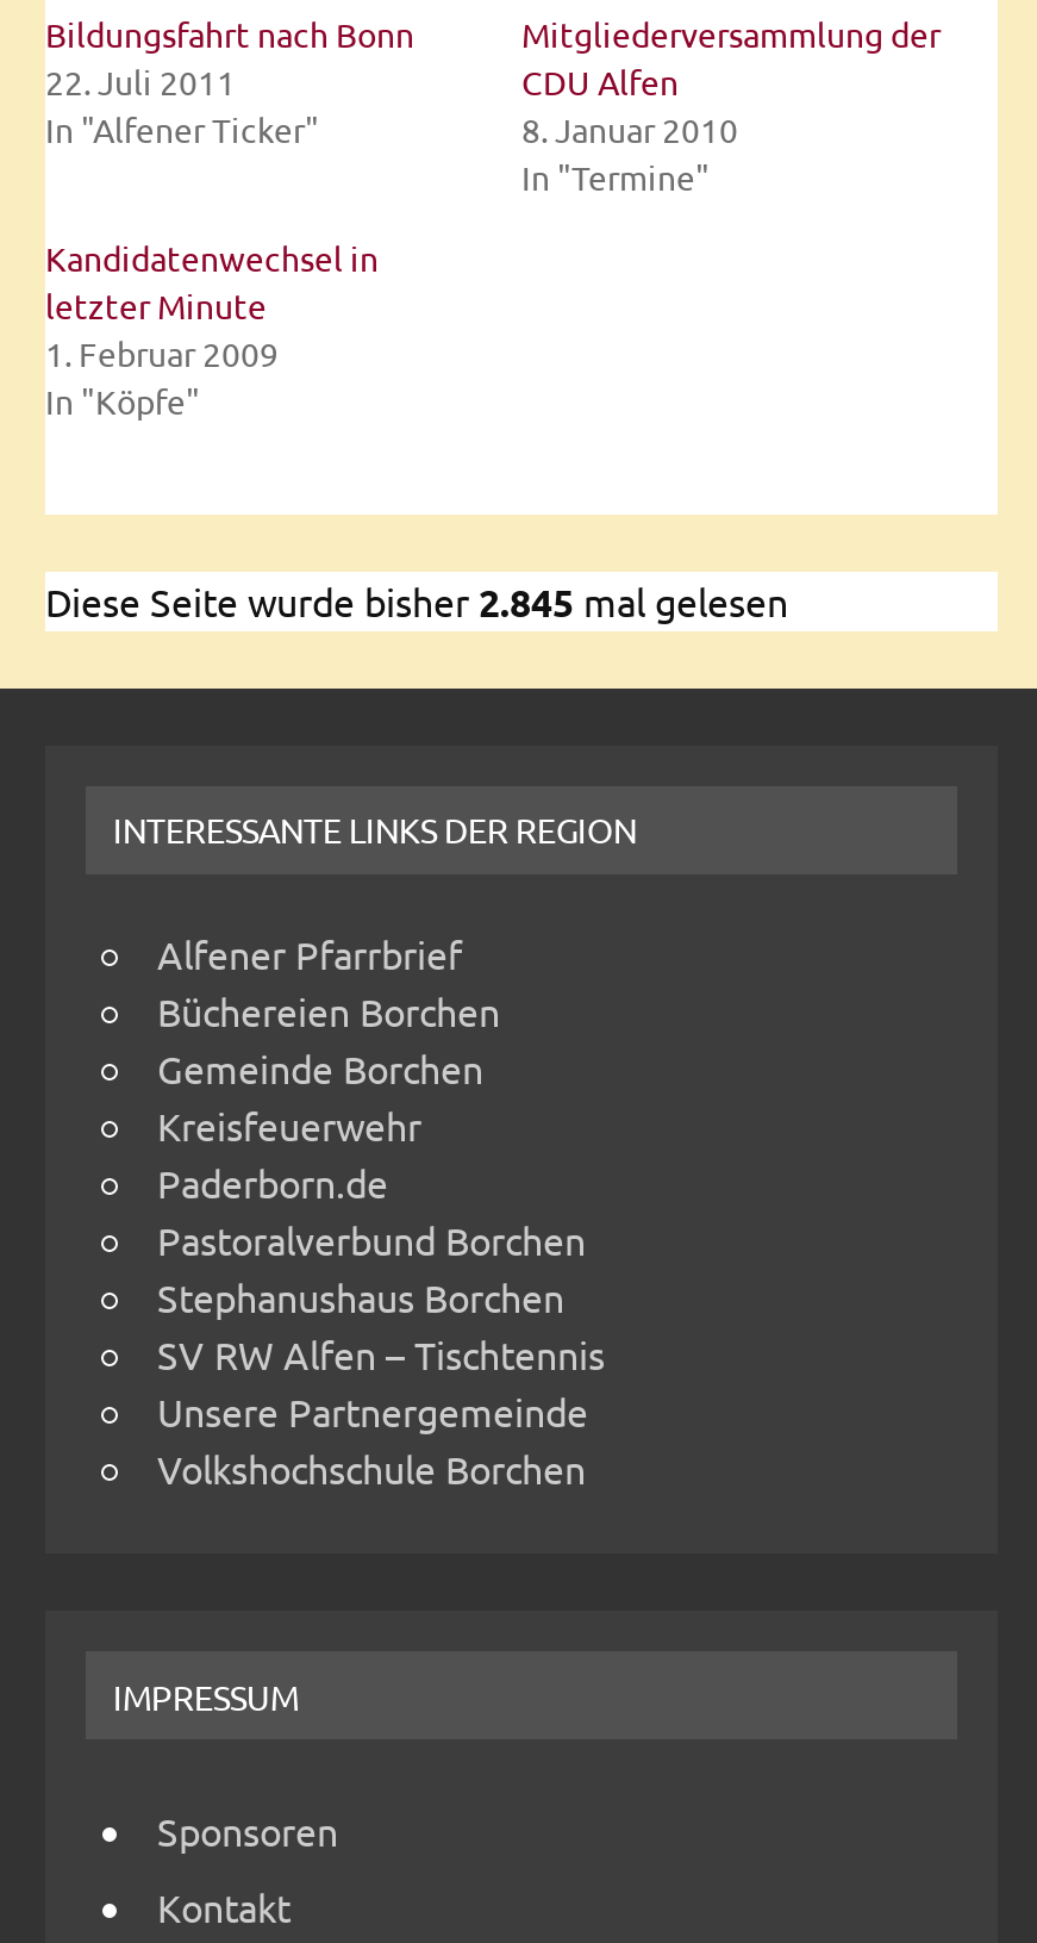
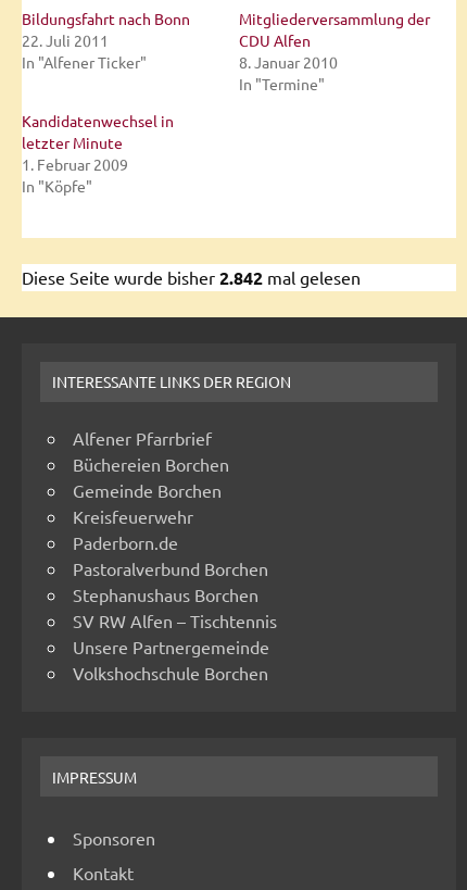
- Diese Seite wurde bisher 2.845 mal gelesen
+ Diese Seite wurde bisher 2.842 mal gelesen
